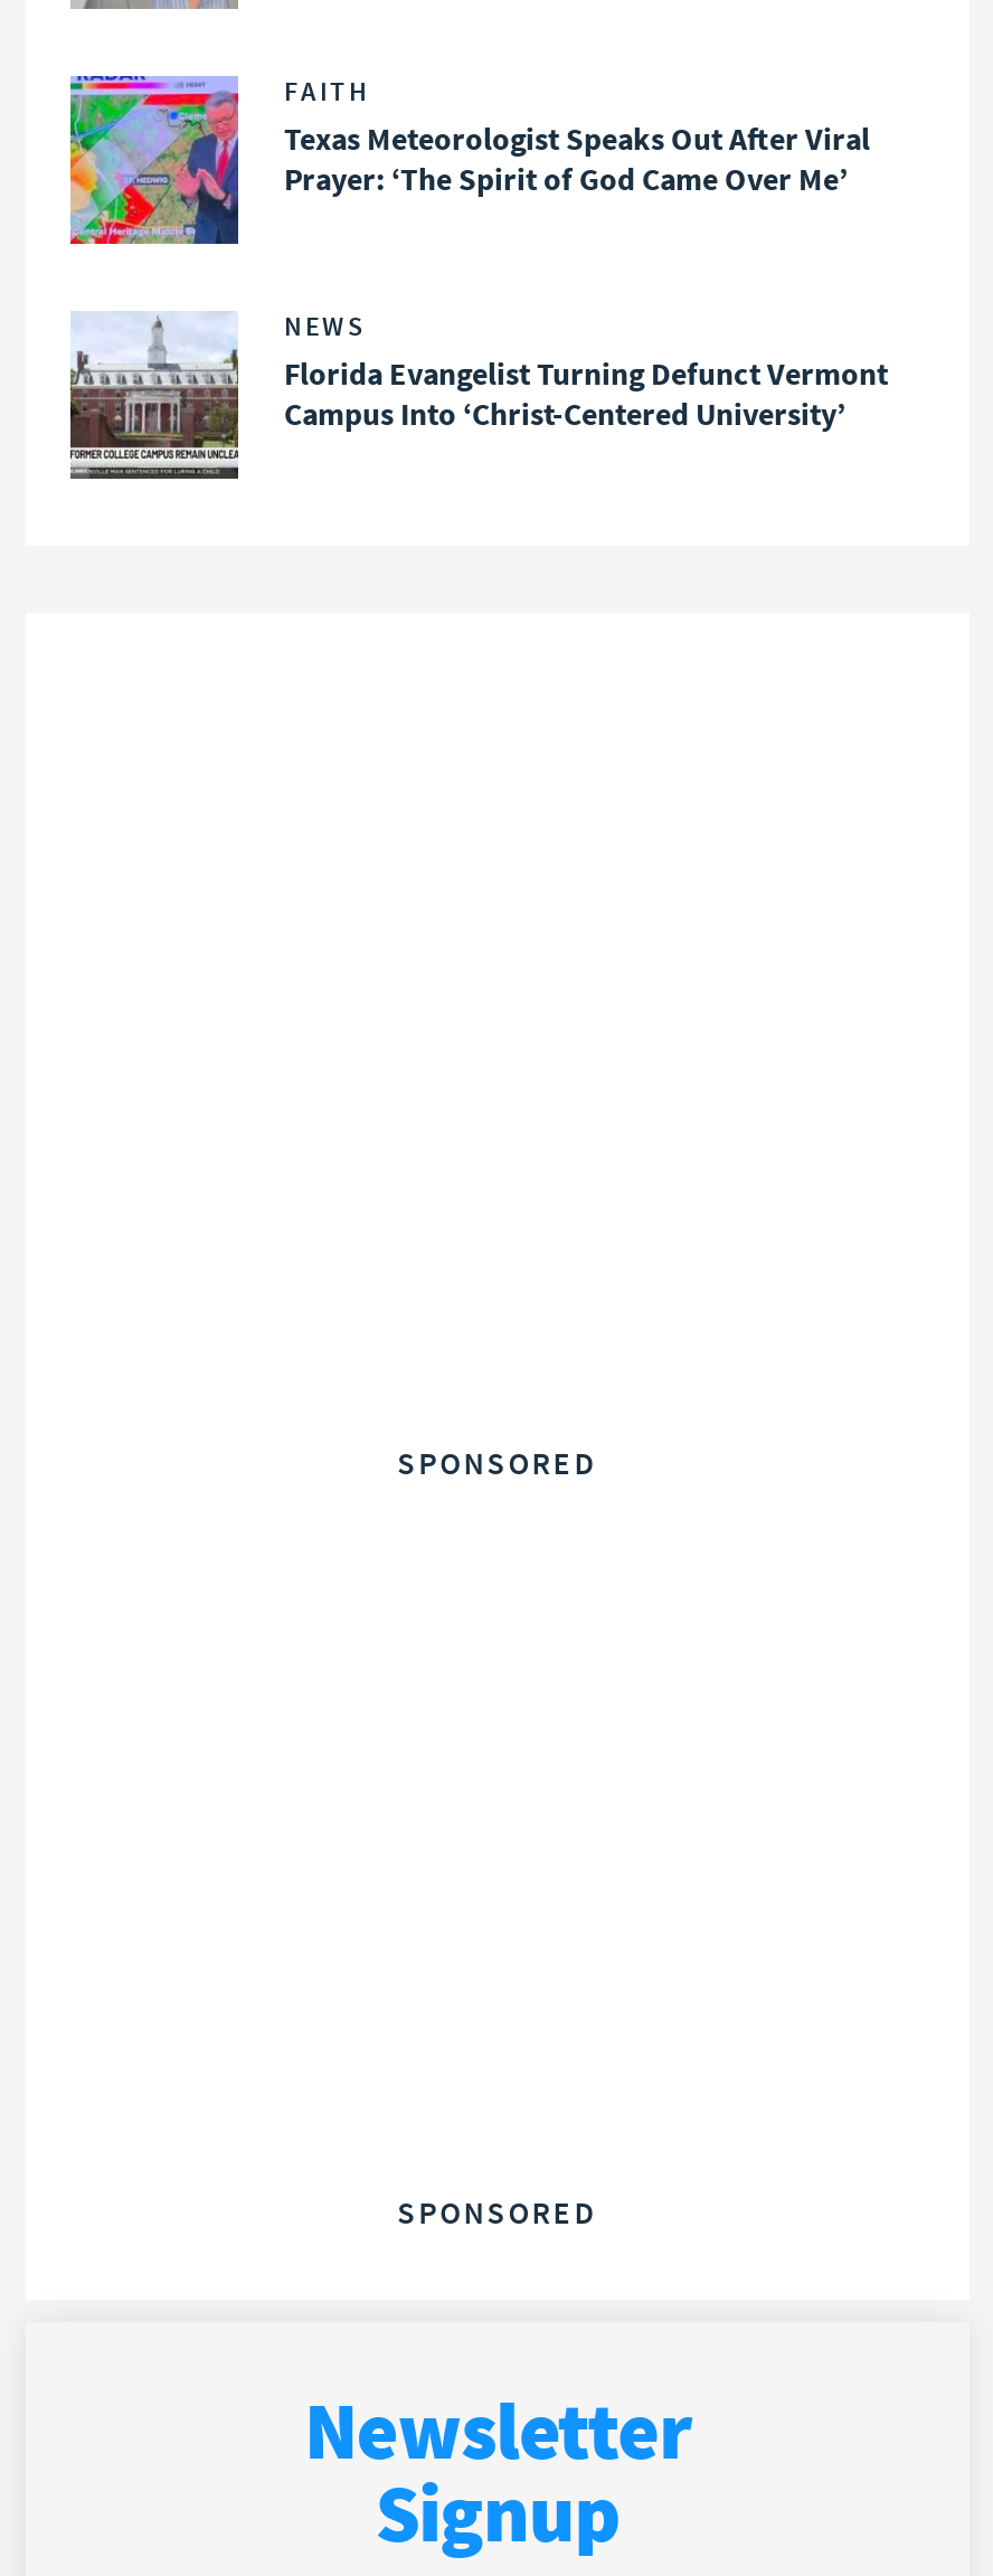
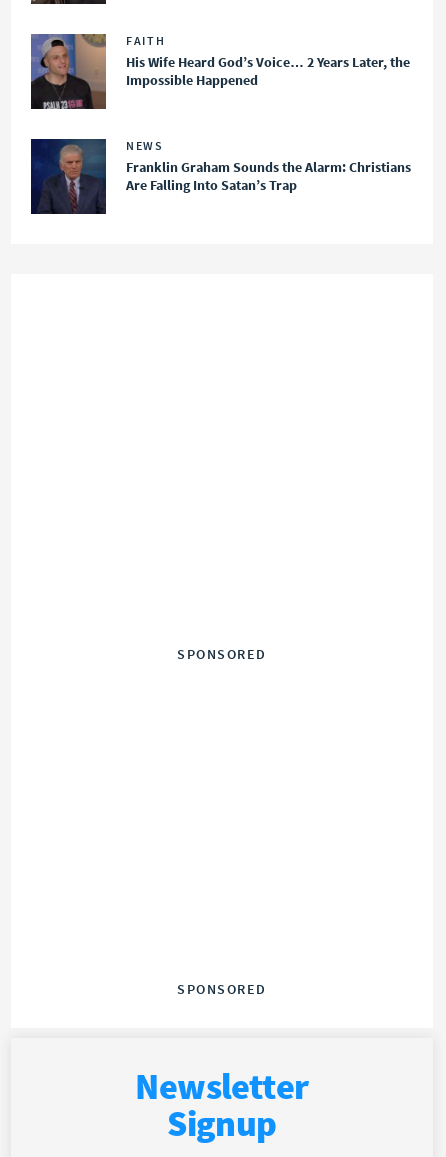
- [image]
- Texas Meteorologist Speaks Out After Viral
- Prayer: ‘The Spirit of God Came Over Me’
+ [image]
+ His Wife Heard God’s Voice… 2 Years Later, the
+ Impossible Happened

- [image]
- Florida Evangelist Turning Defunct Vermont
- Campus Into ‘Christ-Centered University’
+ [image]
+ Franklin Graham Sounds the Alarm: Christians
+ Are Falling Into Satan’s Trap
